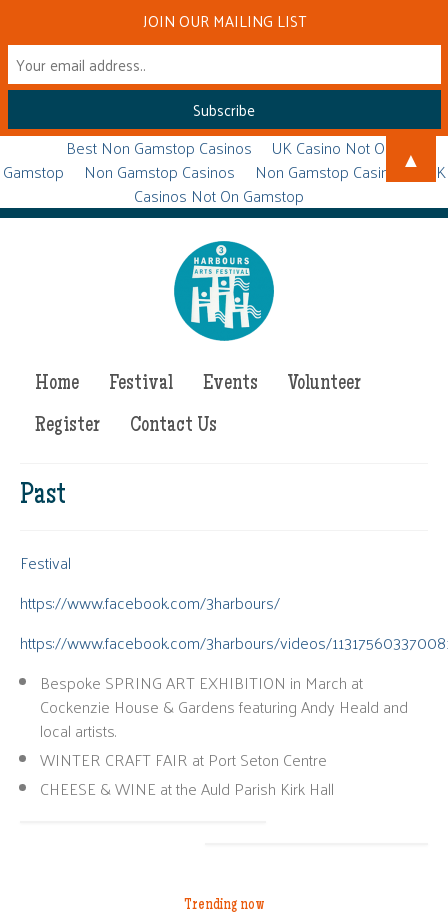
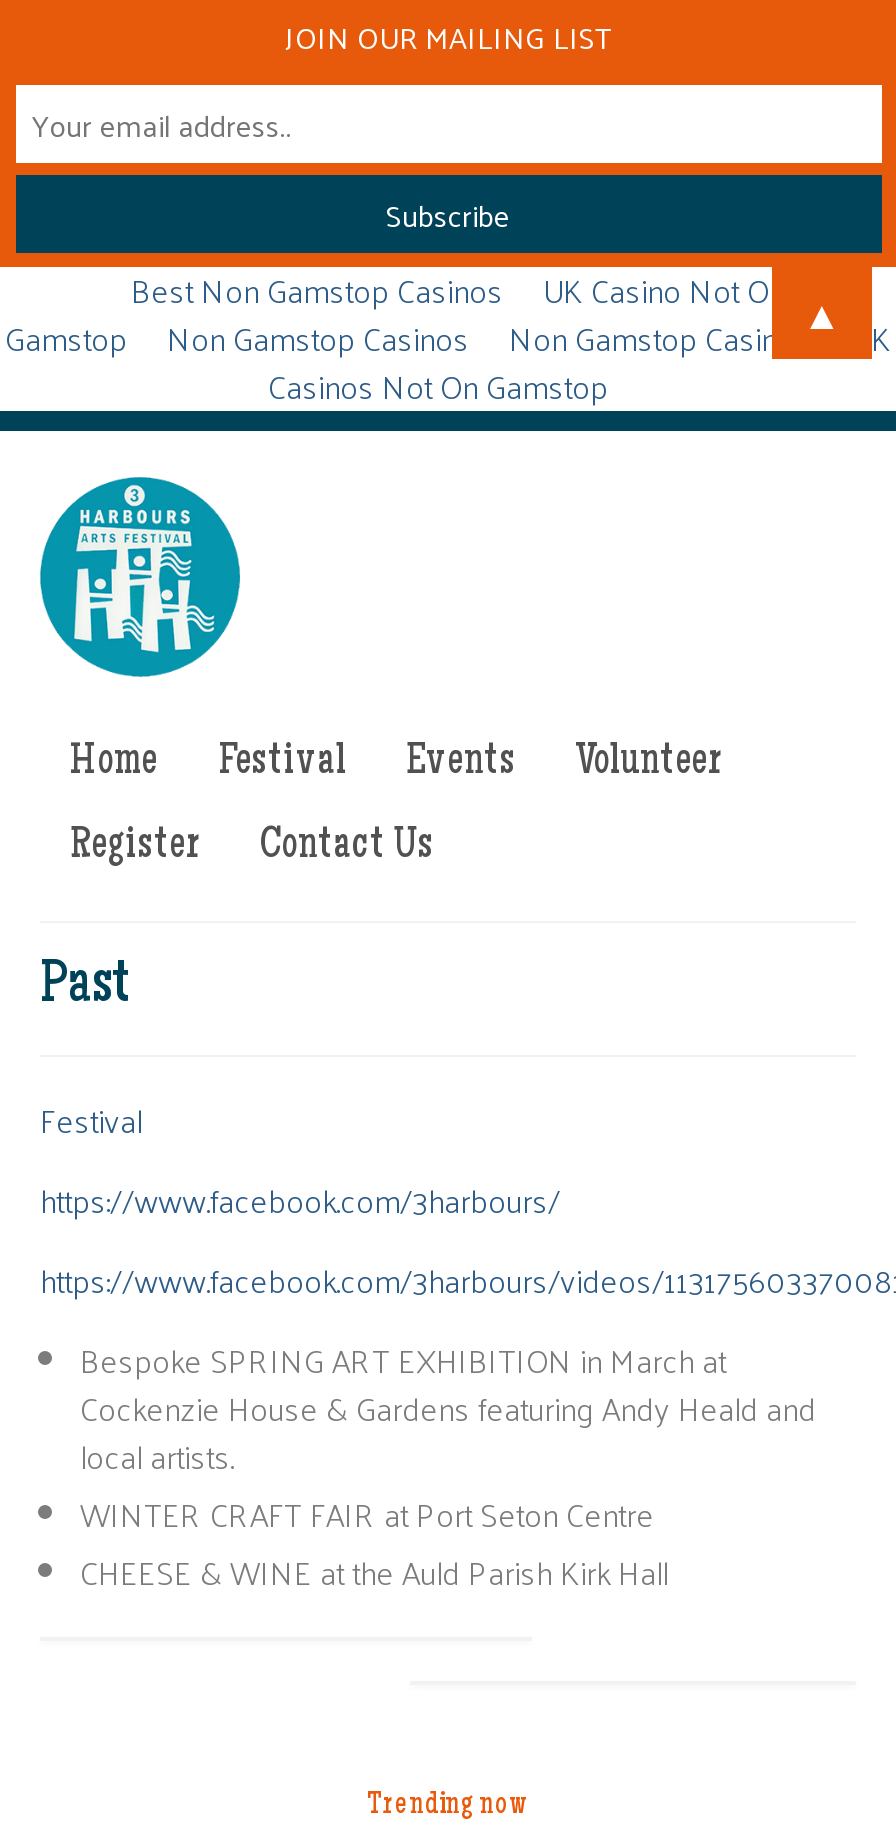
+ [image]

- [image]
